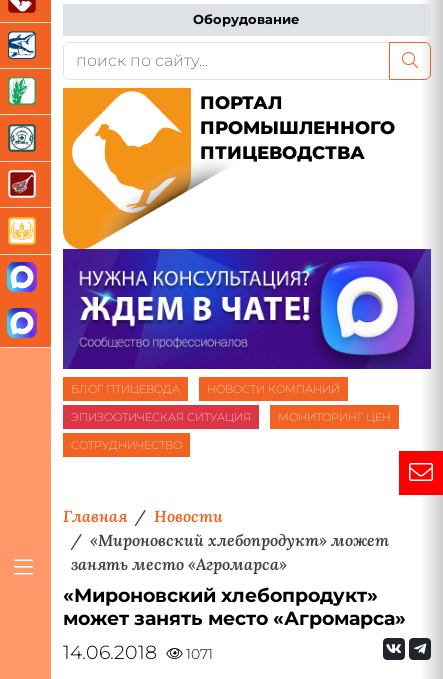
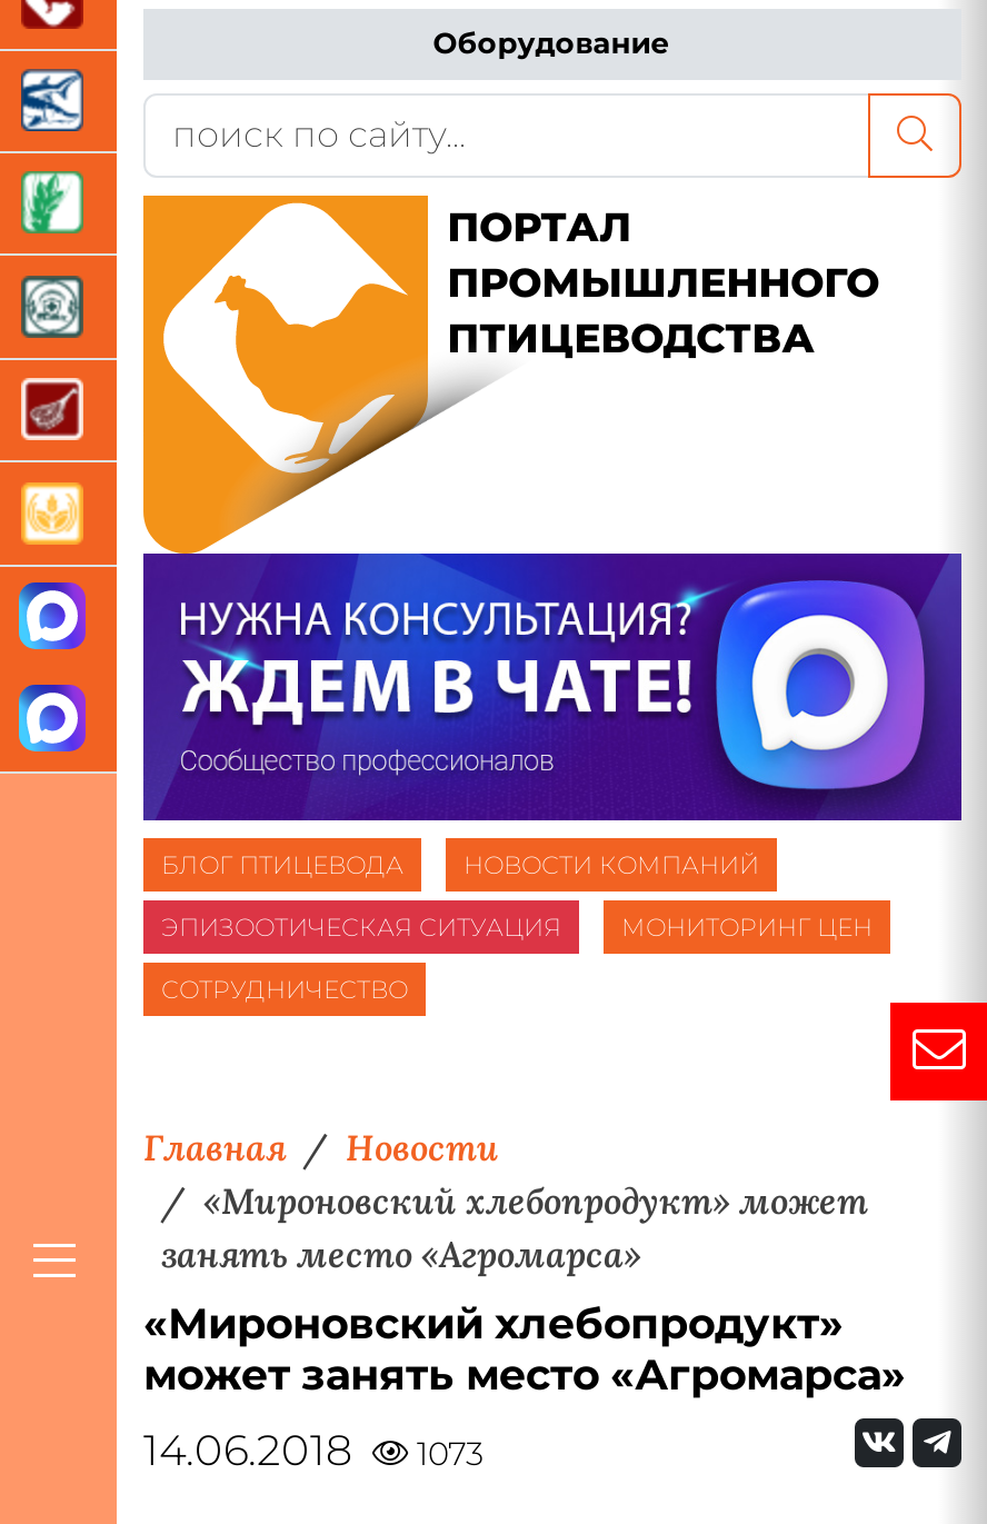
- 14.06.2018 1071
+ 14.06.2018 1073
